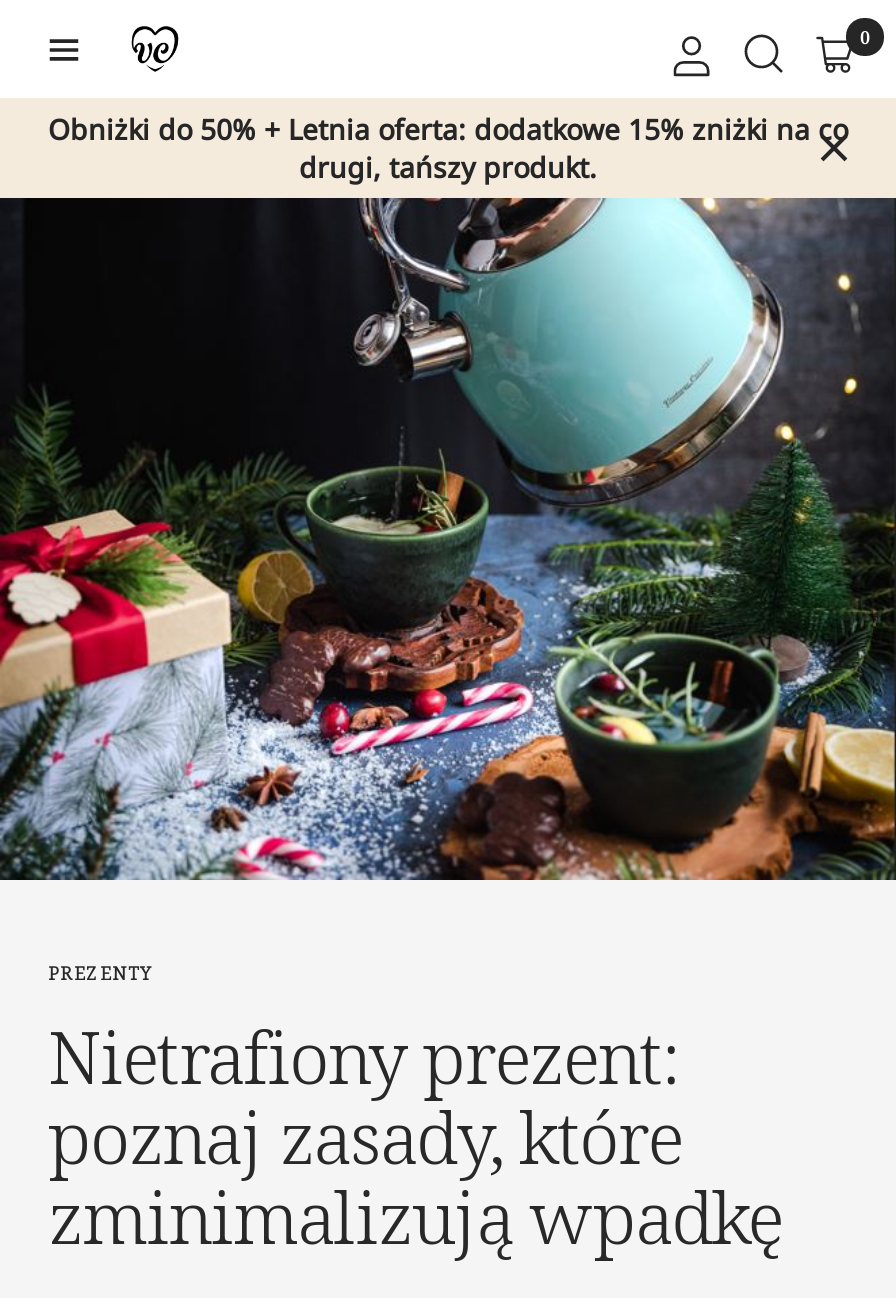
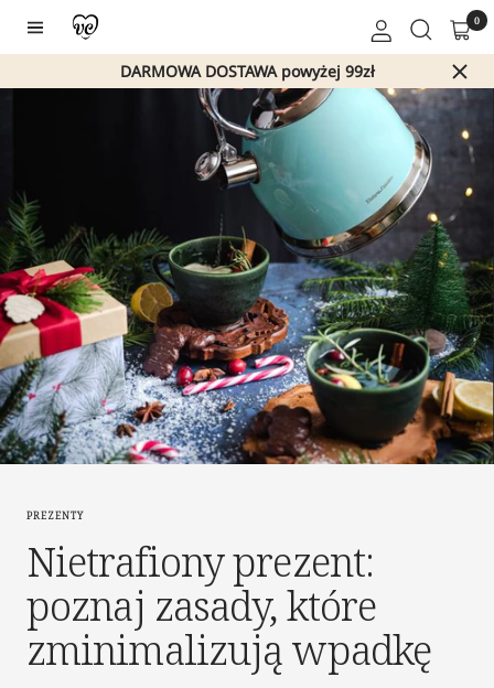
- Obniżki do 50% + Letnia oferta: dodatkowe 15% zniżki na co
- drugi, tańszy produkt.
+ DARMOWA DOSTAWA powyżej 99zł
